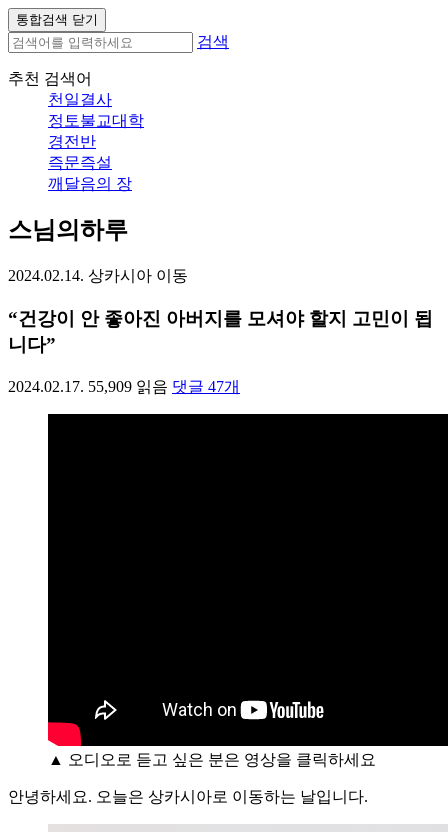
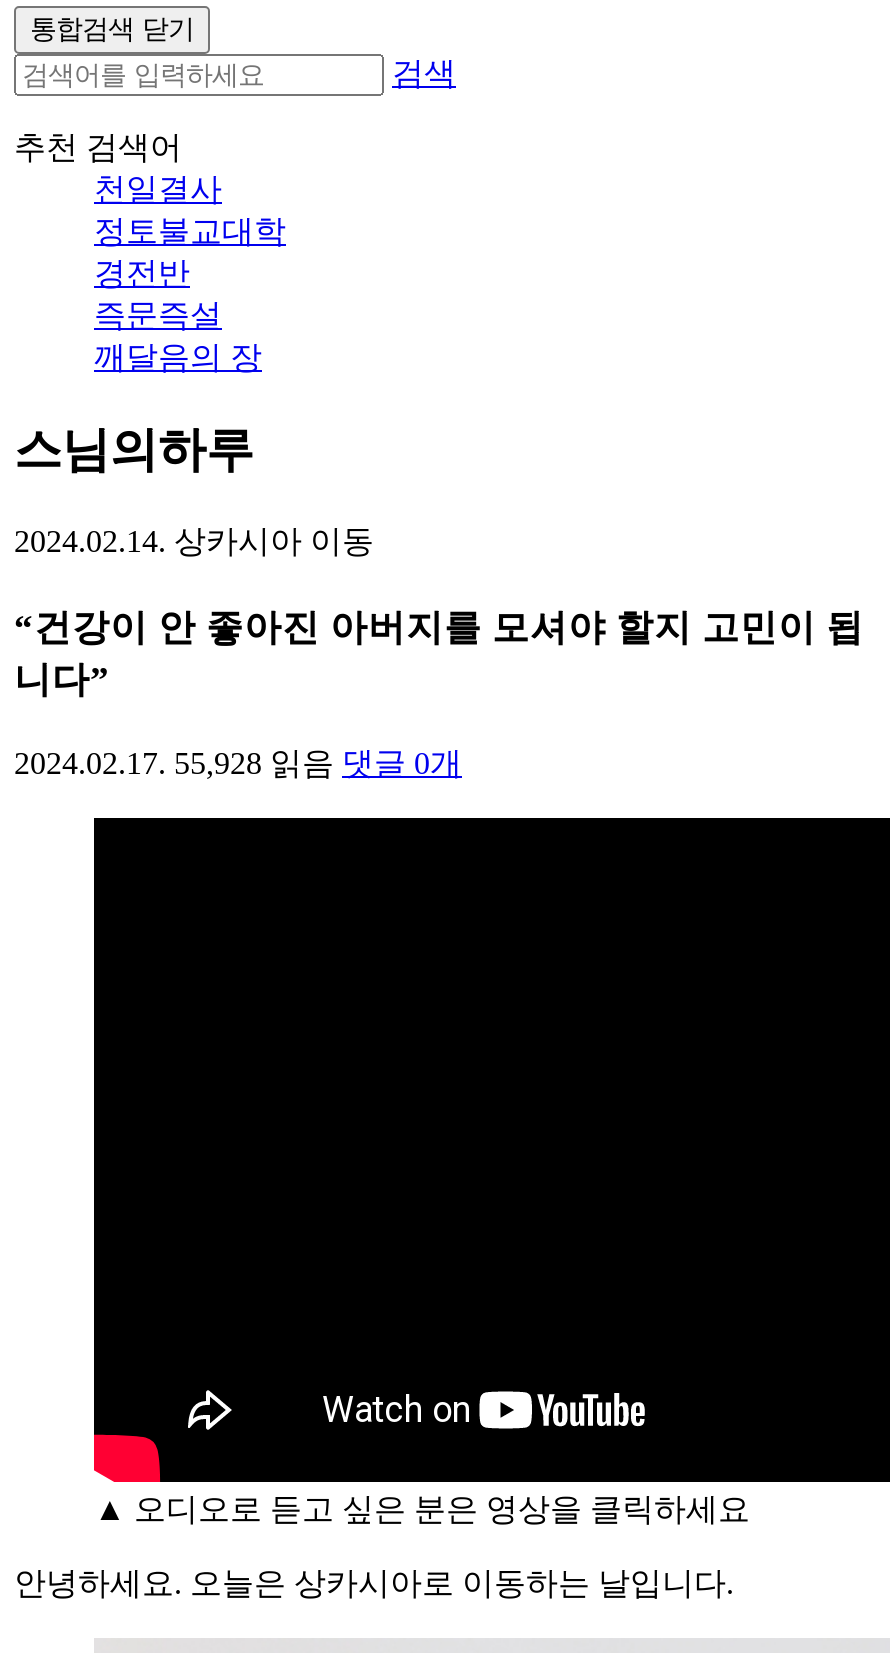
- 2024.02.17. 55,909 읽음 댓글 47개
+ 2024.02.17. 55,928 읽음 댓글 0개
